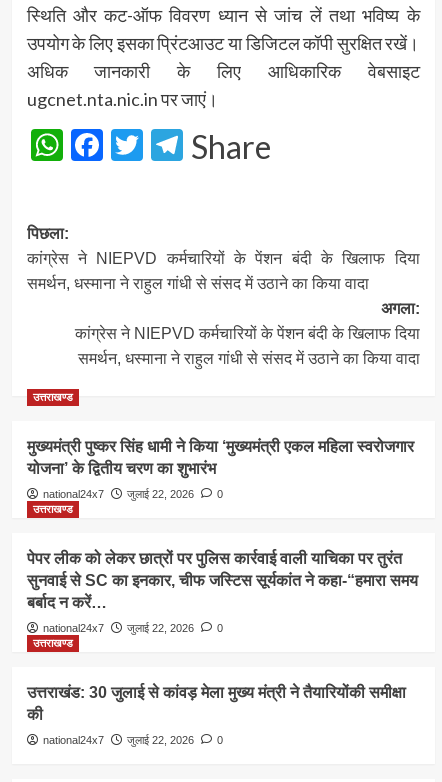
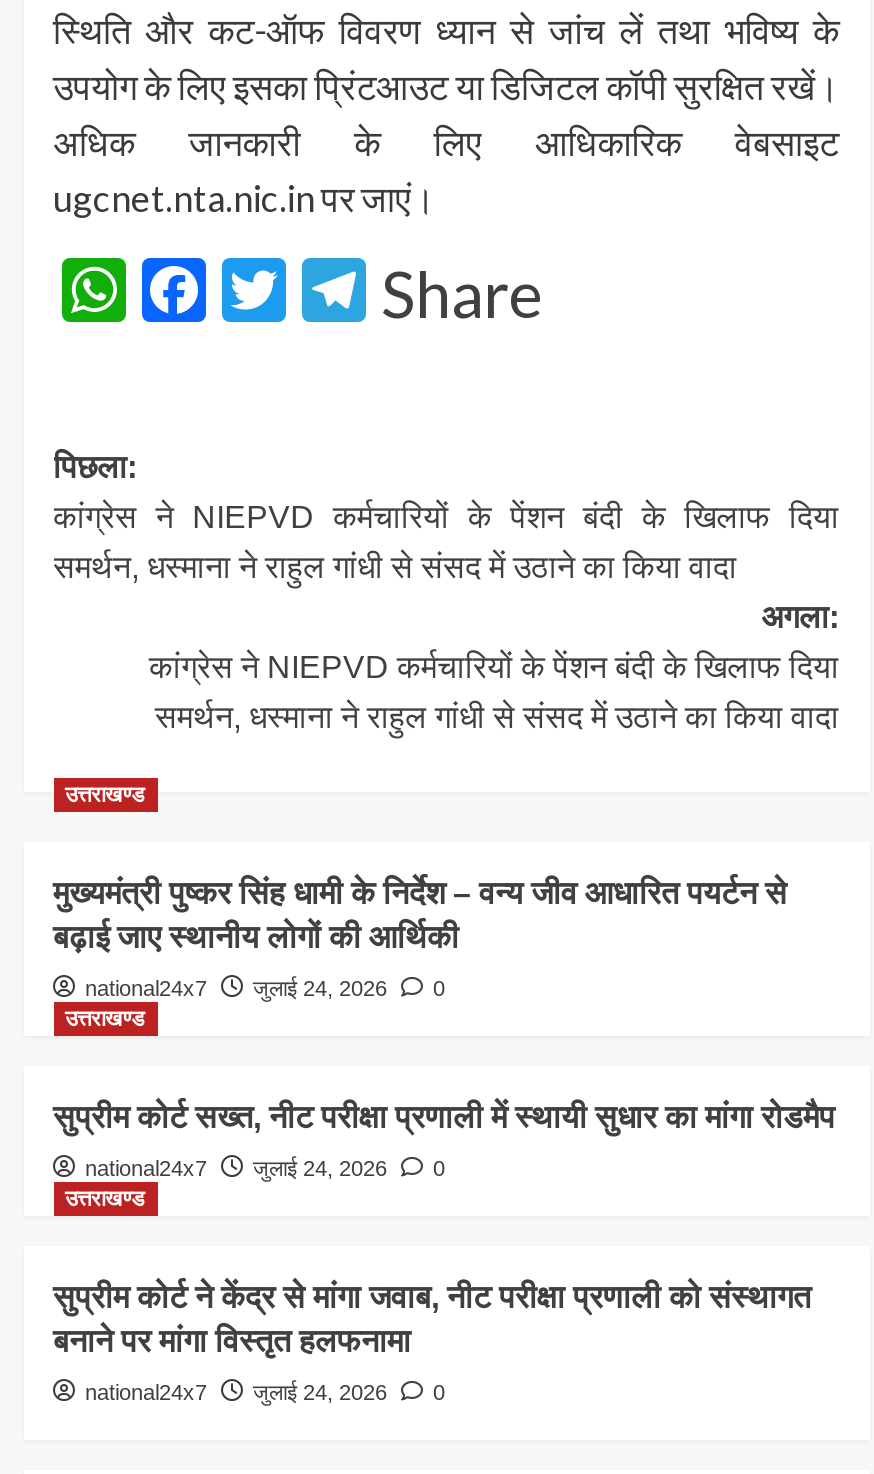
- मुख्यमंत्री पुष्कर सिंह धामी ने किया ‘मुख्यमंत्री एकल महिला स्वरोजगार
- योजना’ के द्वितीय चरण का शुभारंभ
+ मुख्यमंत्री पुष्कर सिंह धामी के निर्देश – वन्य जीव आधारित पयर्टन से
+ बढ़ाई जाए स्थानीय लोगों की आर्थिकी

- national24x7 जुलाई 22, 2026 0
+ national24x7 जुलाई 24, 2026 0

- पेपर लीक को लेकर छात्रों पर पुलिस कार्रवाई वाली याचिका पर तुरंत
- सुनवाई से SC का इनकार, चीफ जस्टिस सूर्यकांत ने कहा-“हमारा समय
- बर्बाद न करें…
+ सुप्रीम कोर्ट सख्त, नीट परीक्षा प्रणाली में स्थायी सुधार का मांगा रोडमैप

- national24x7 जुलाई 22, 2026 0
+ national24x7 जुलाई 24, 2026 0

- उत्तराखंड: 30 जुलाई से कांवड़ मेला मुख्य मंत्री ने तैयारियों‌की समीक्षा
- की
+ सुप्रीम कोर्ट ने केंद्र से मांगा जवाब, नीट परीक्षा प्रणाली को संस्थागत
+ बनाने पर मांगा विस्तृत हलफनामा

- national24x7 जुलाई 22, 2026 0
+ national24x7 जुलाई 24, 2026 0
